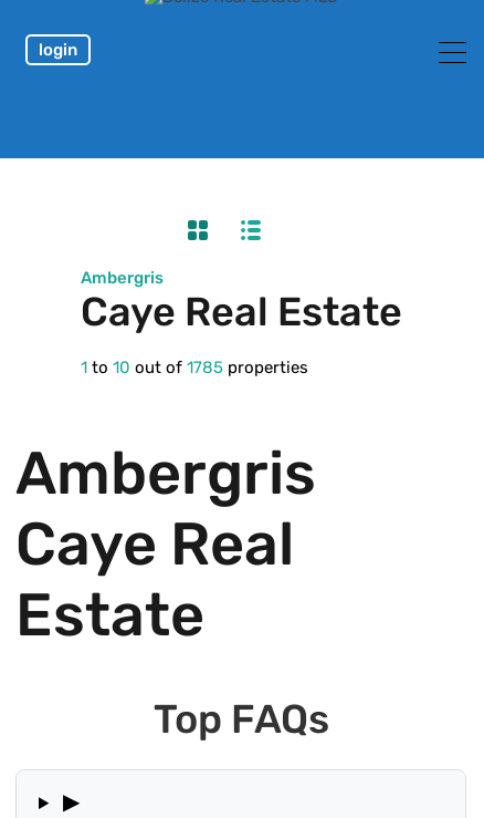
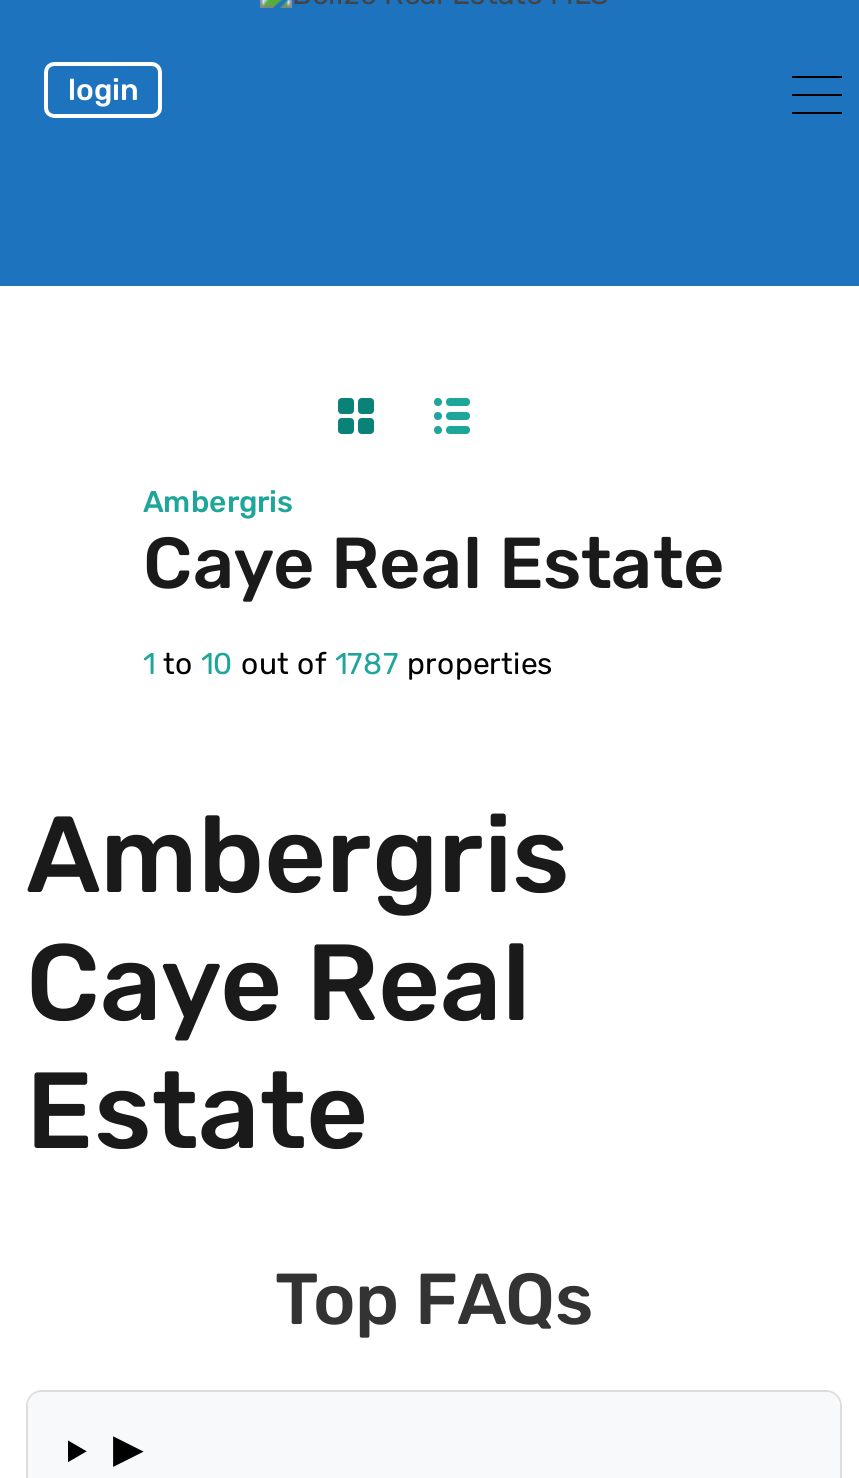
- 1 to 10 out of 1785 properties
+ 1 to 10 out of 1787 properties
